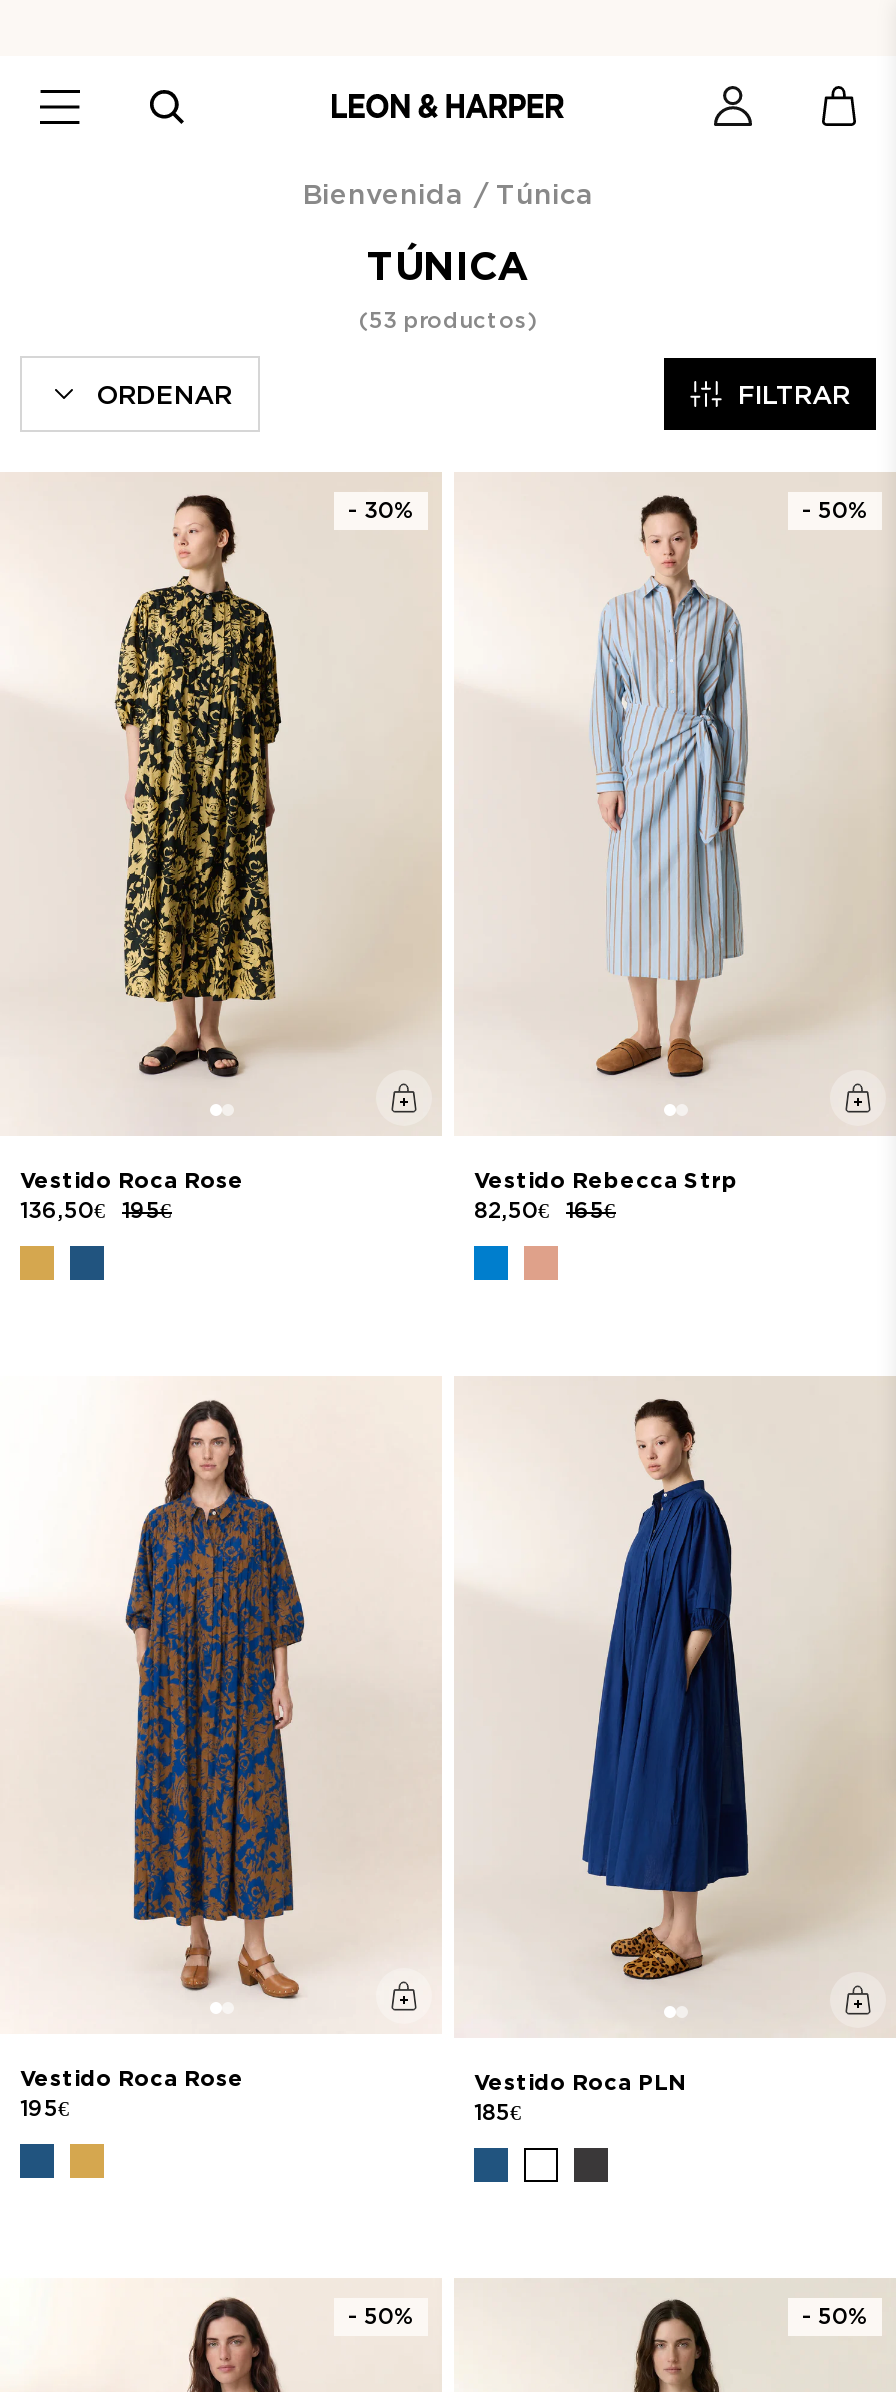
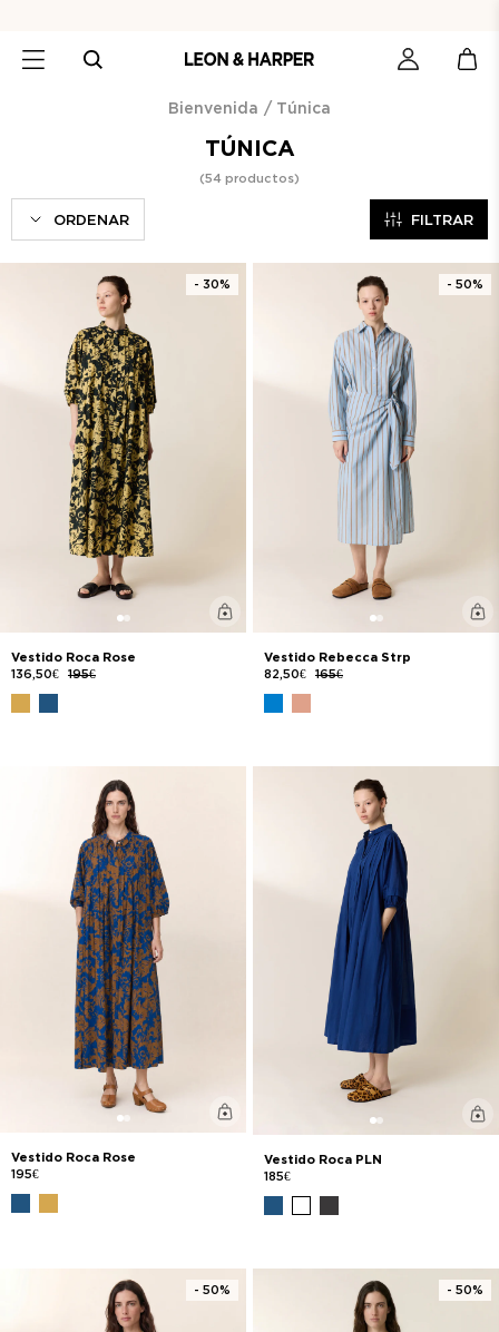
- (53 productos)
+ (54 productos)
